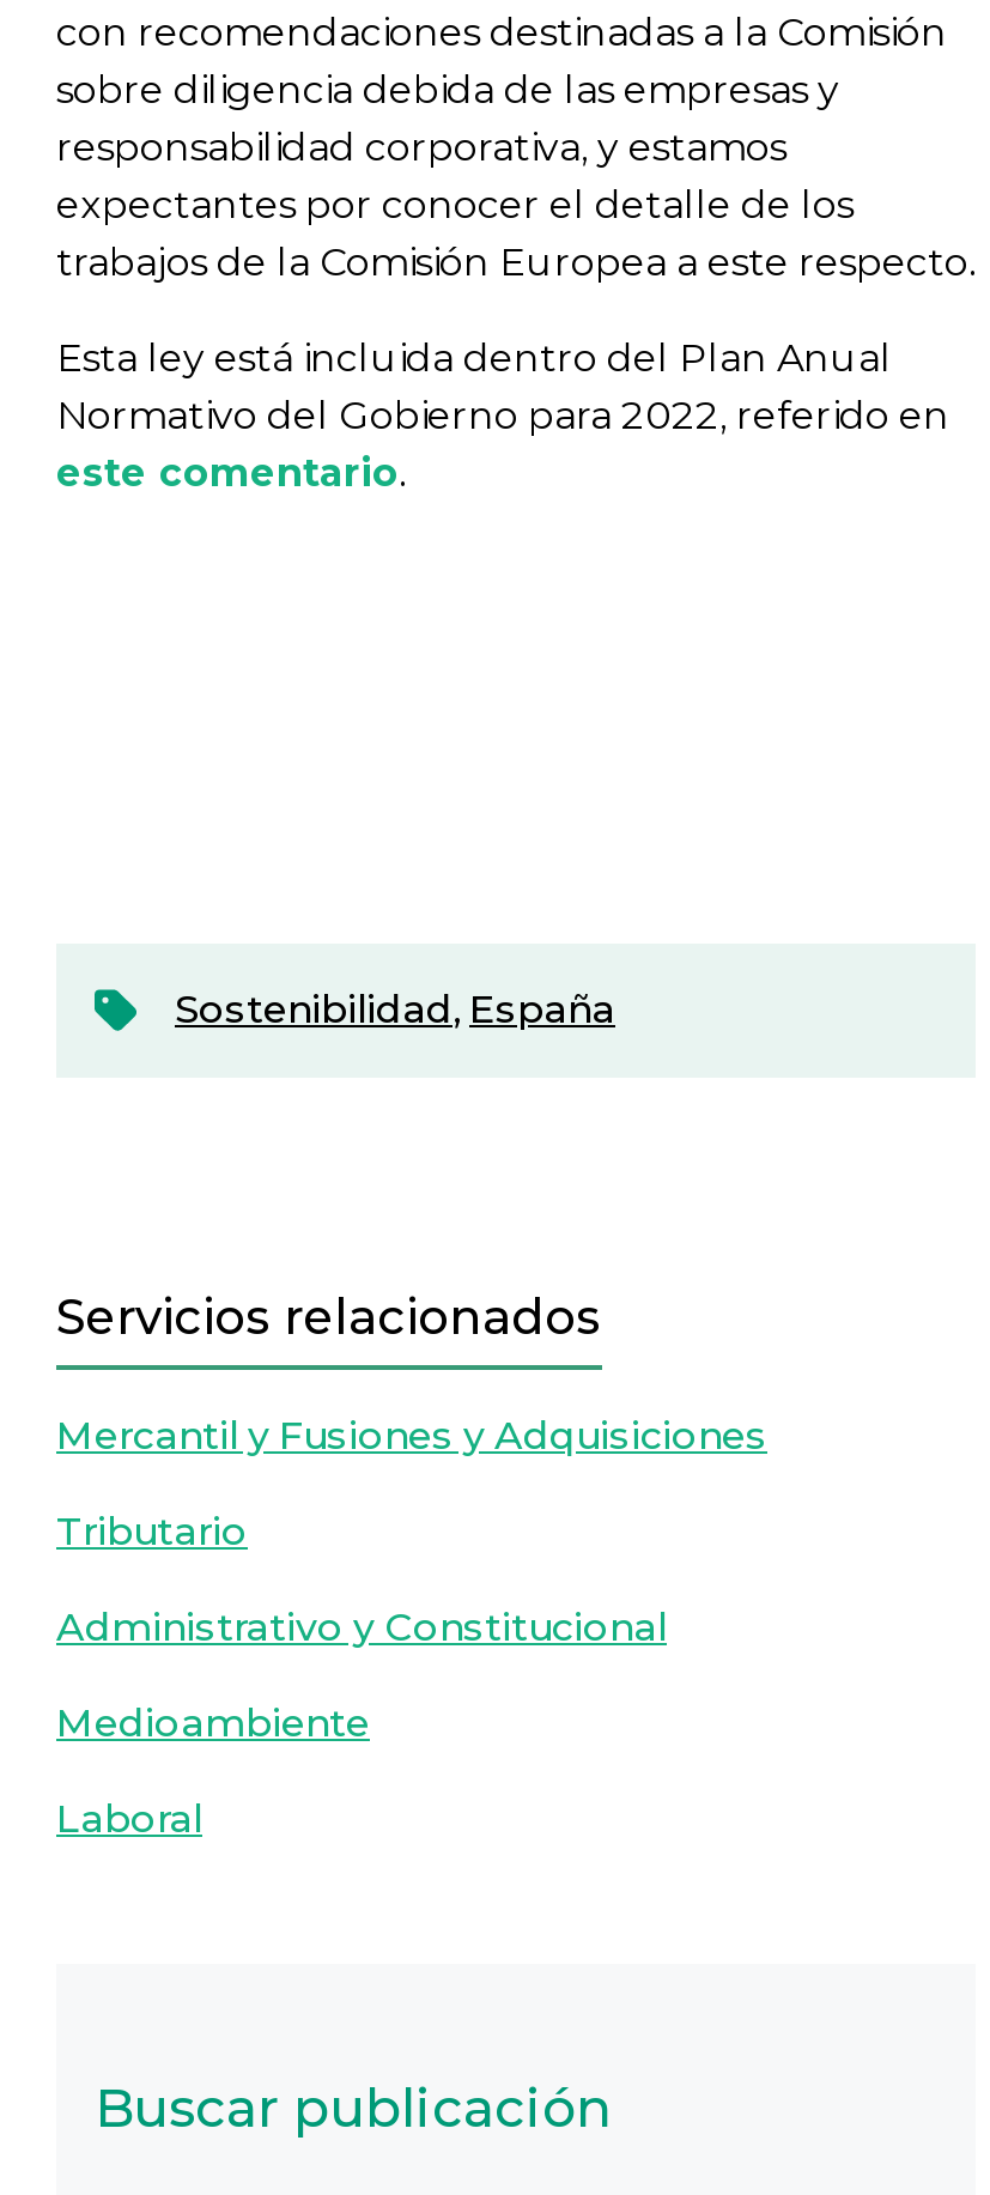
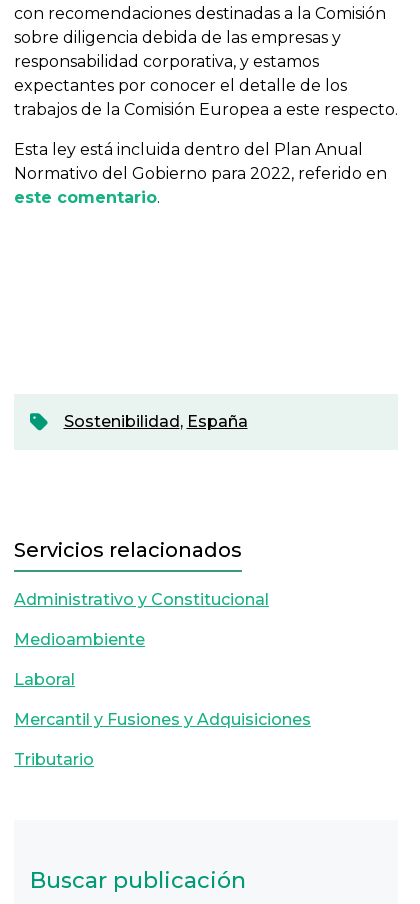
moved down: Mercantil y Fusiones y Adquisiciones | Tributario

moved up: Administrativo y Constitucional | Medioambiente | Laboral
